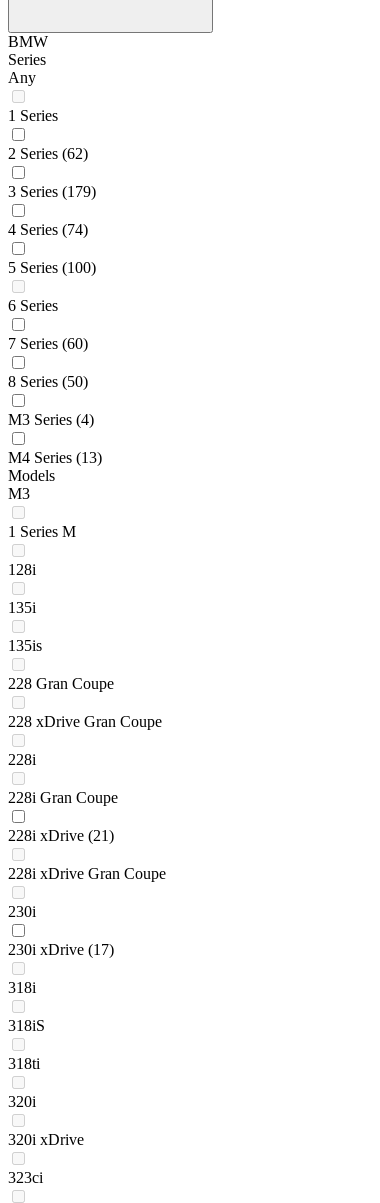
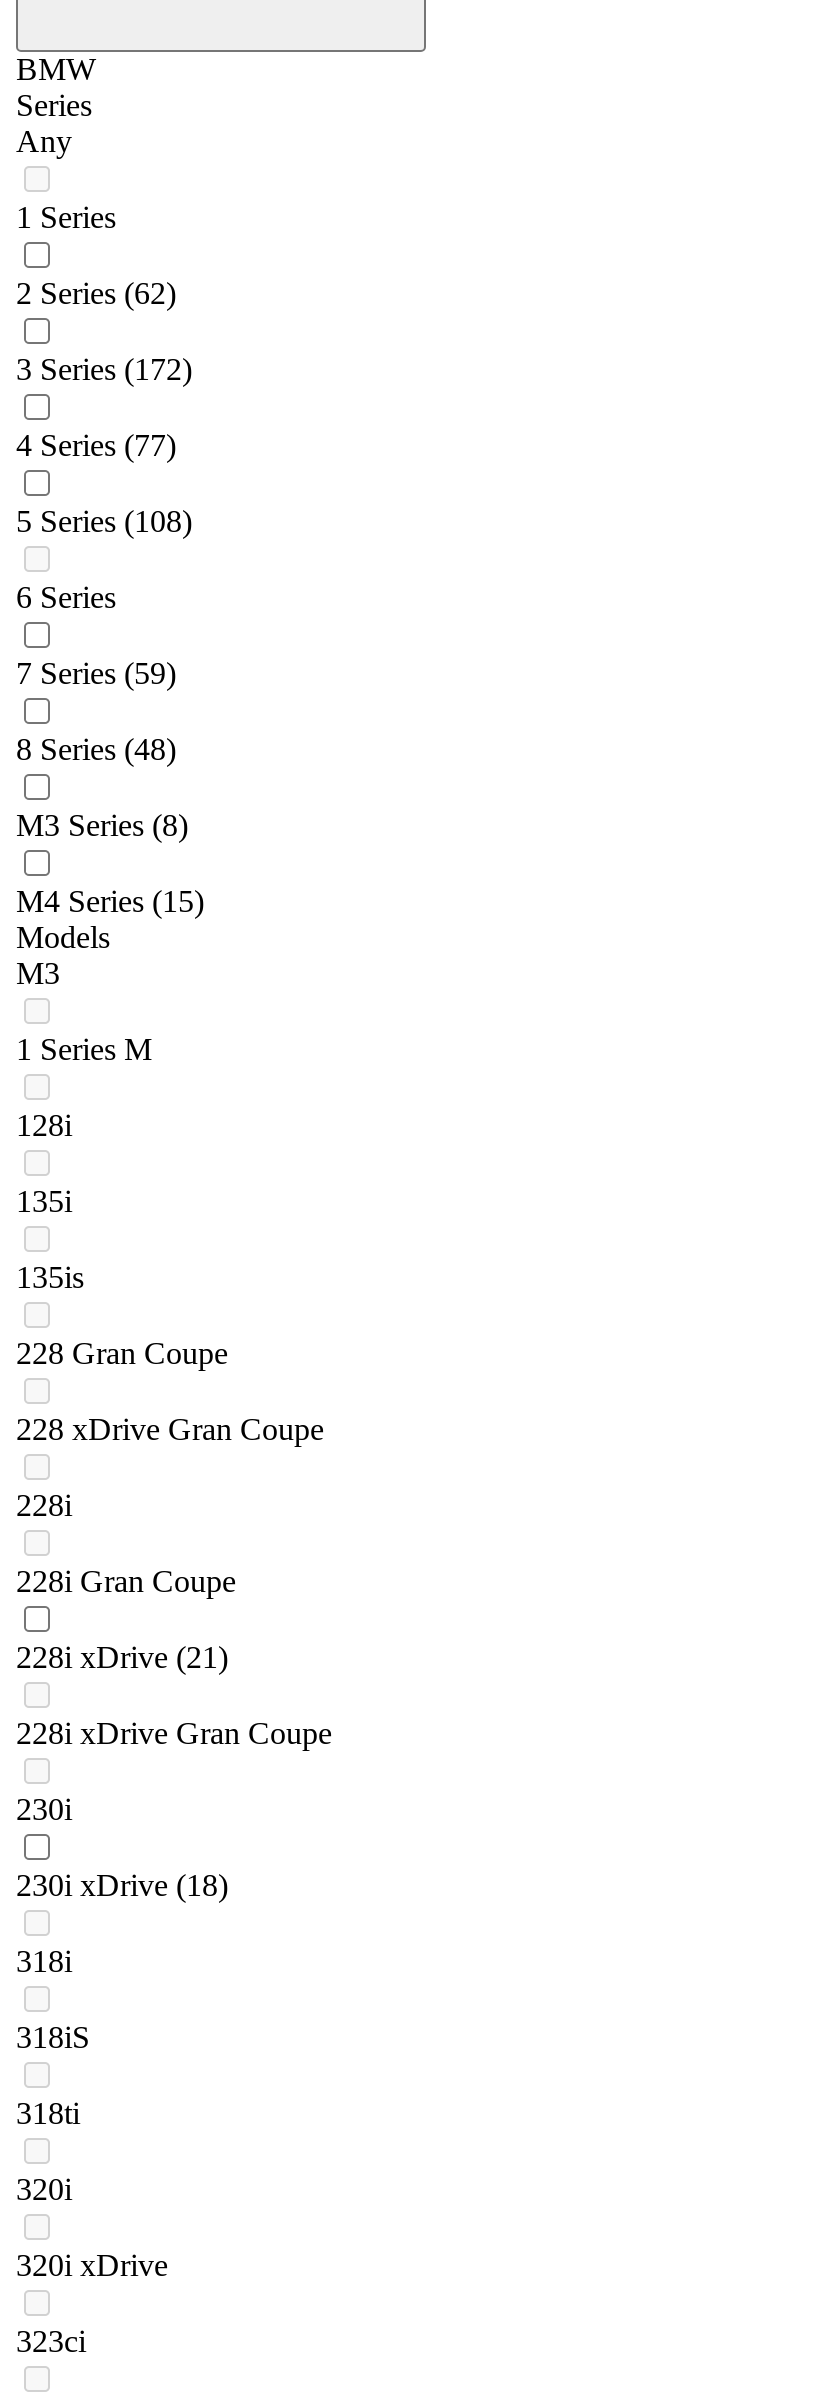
- 3 Series (179)
+ 3 Series (172)

- 4 Series (74)
+ 4 Series (77)

- 5 Series (100)
+ 5 Series (108)

- 7 Series (60)
+ 7 Series (59)

- 8 Series (50)
+ 8 Series (48)

- M3 Series (4)
+ M3 Series (8)

- M4 Series (13)
+ M4 Series (15)

- 230i xDrive (17)
+ 230i xDrive (18)
